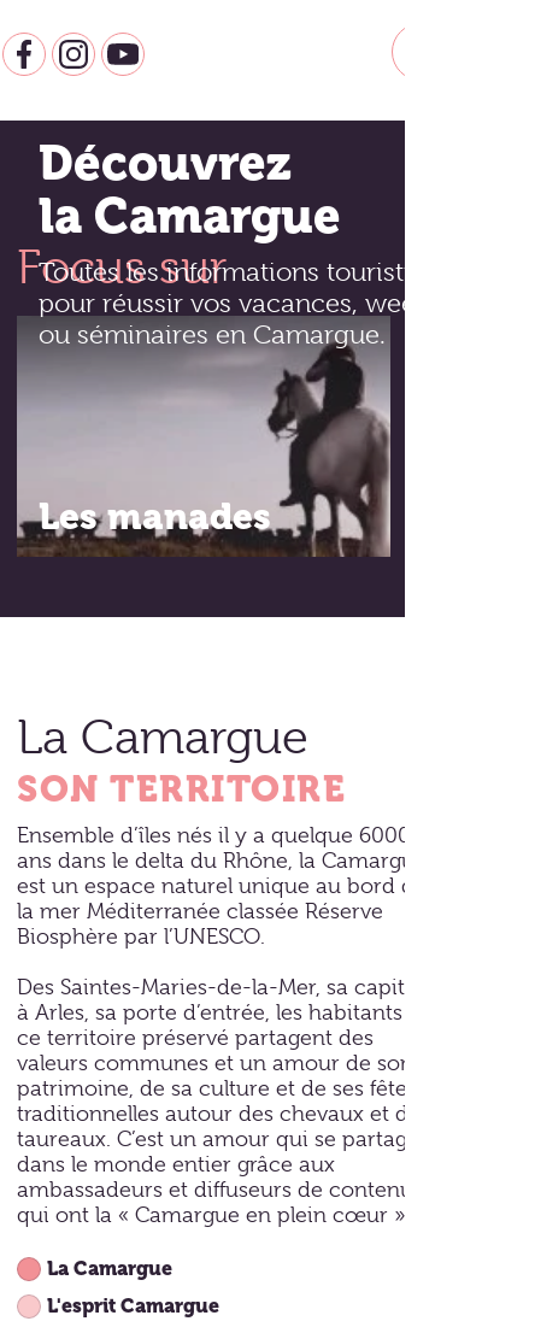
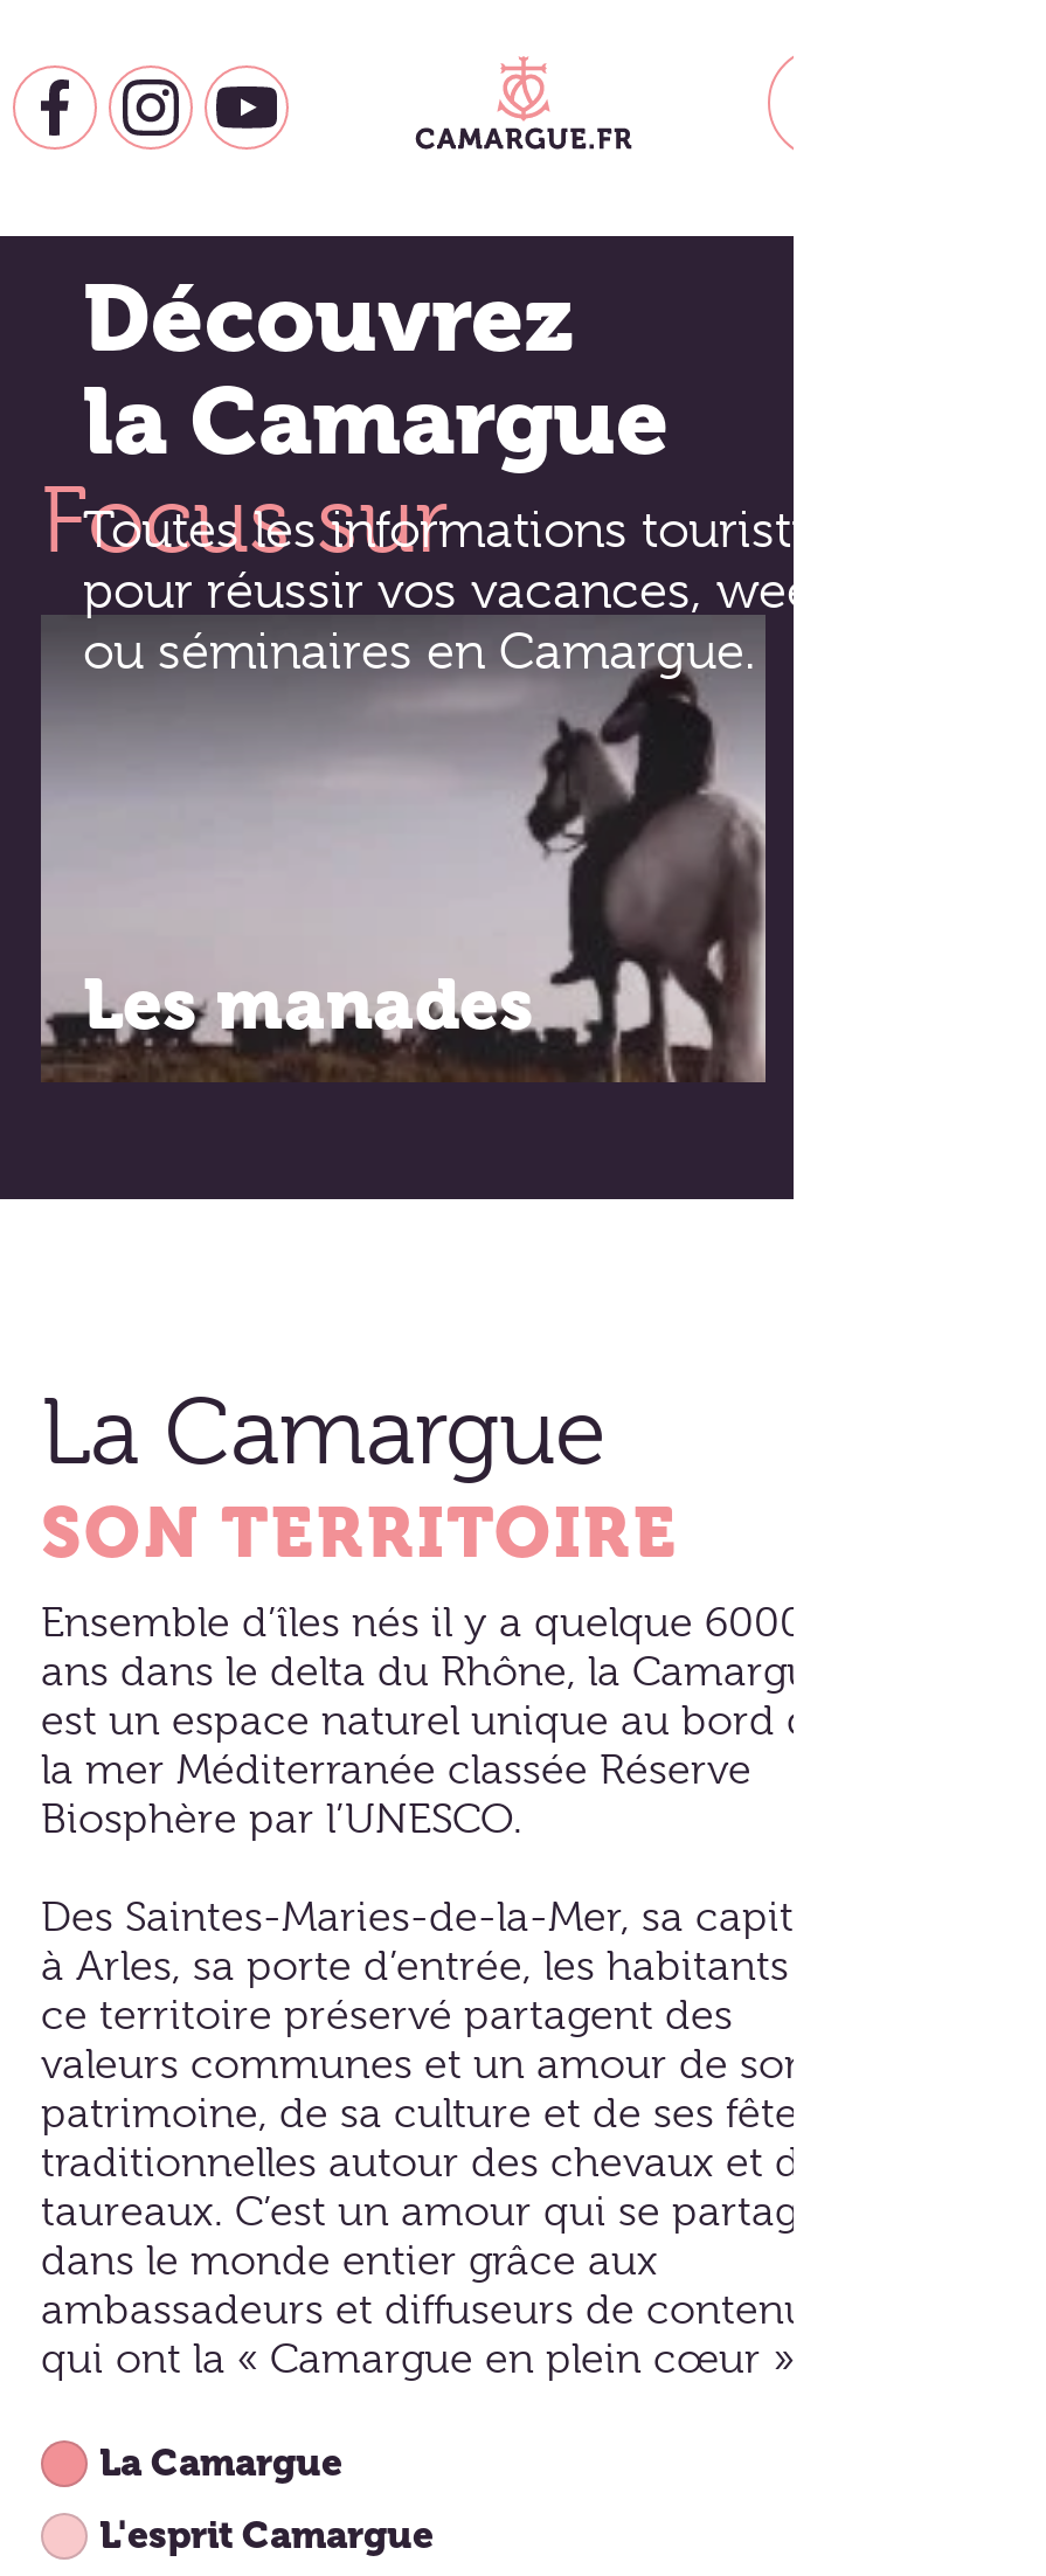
+ [image]
